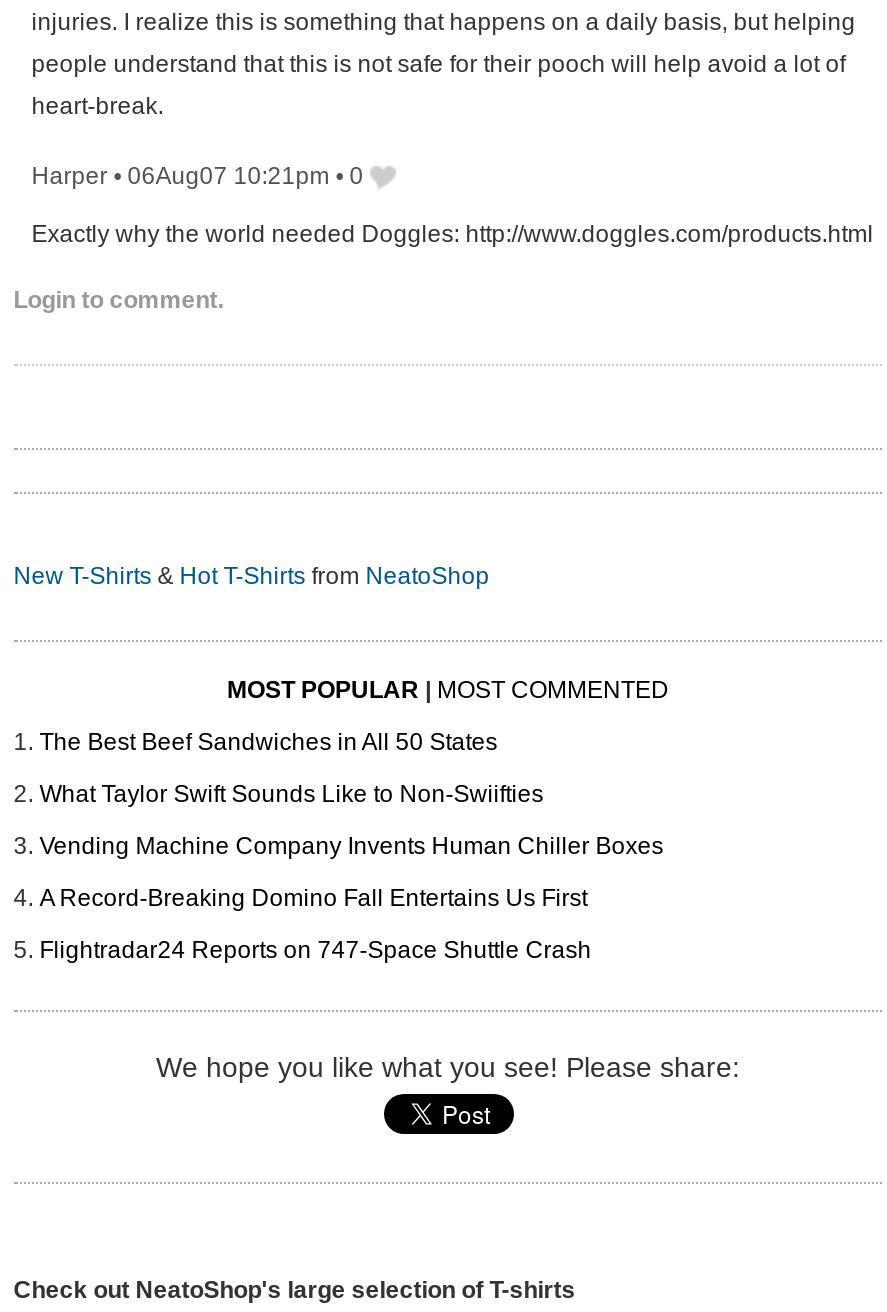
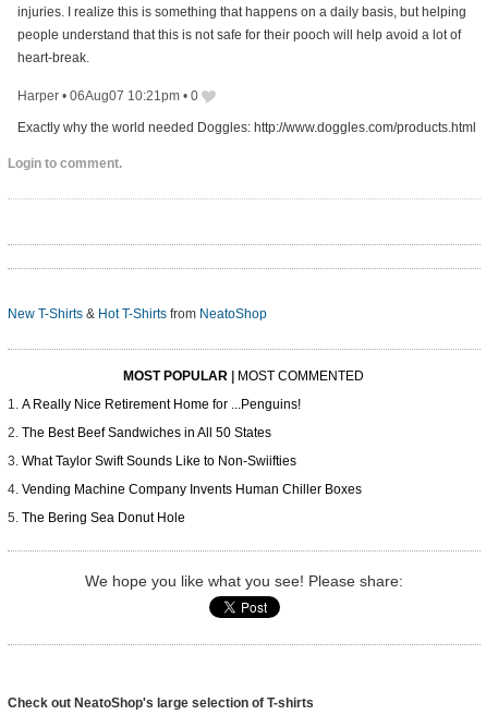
+ A Really Nice Retirement Home for ...Penguins!

moved down: The Best Beef Sandwiches in All 50 States | What Taylor Swift Sounds Like to Non-Swiifties | Vending Machine Company Invents Human Chiller Boxes

- A Record-Breaking Domino Fall Entertains Us First
- Flightradar24 Reports on 747-Space Shuttle Crash
+ The Bering Sea Donut Hole
